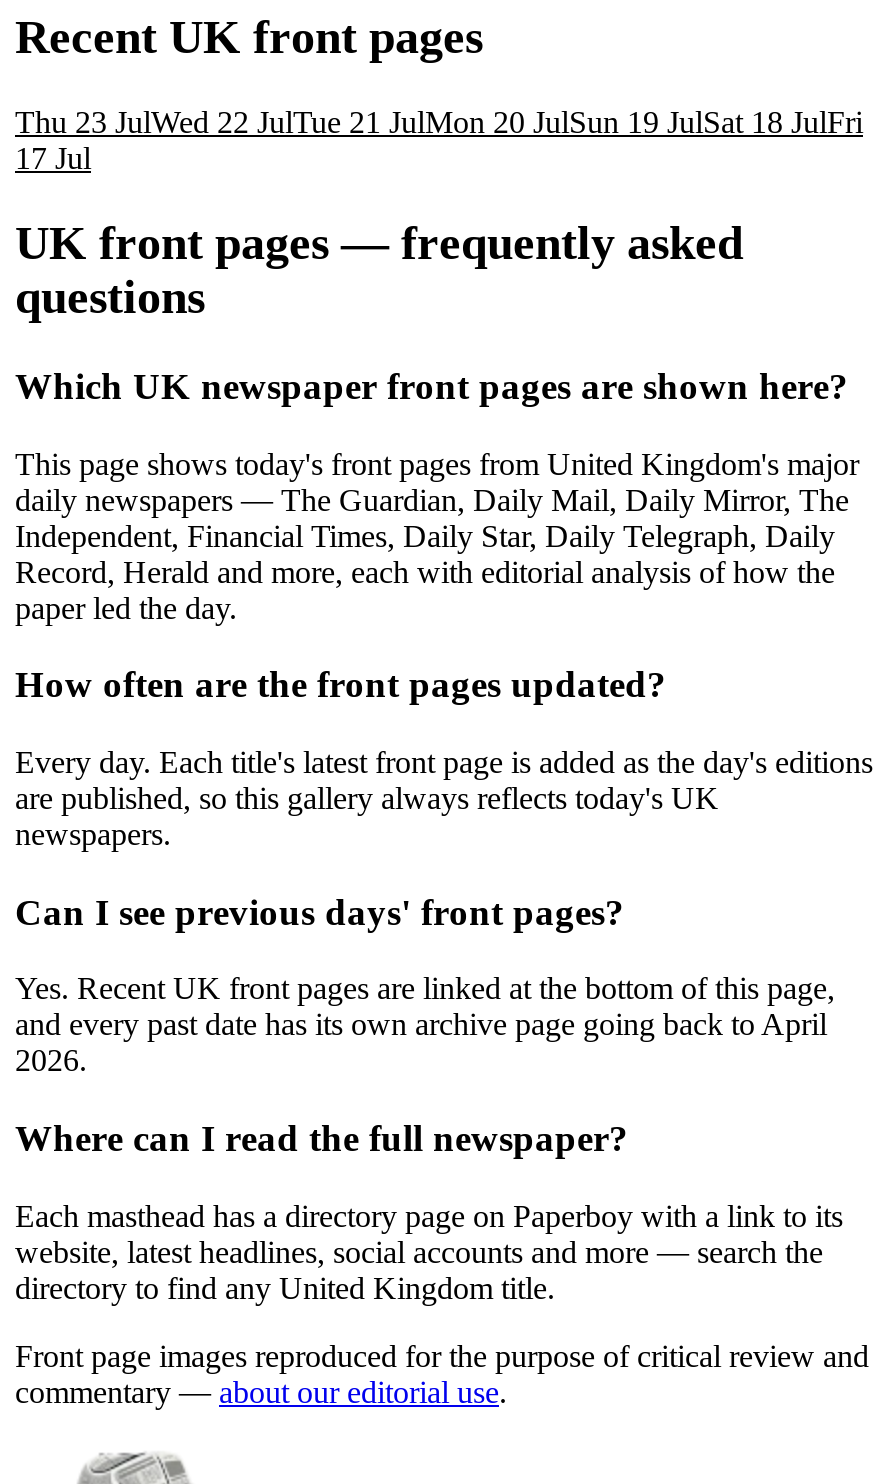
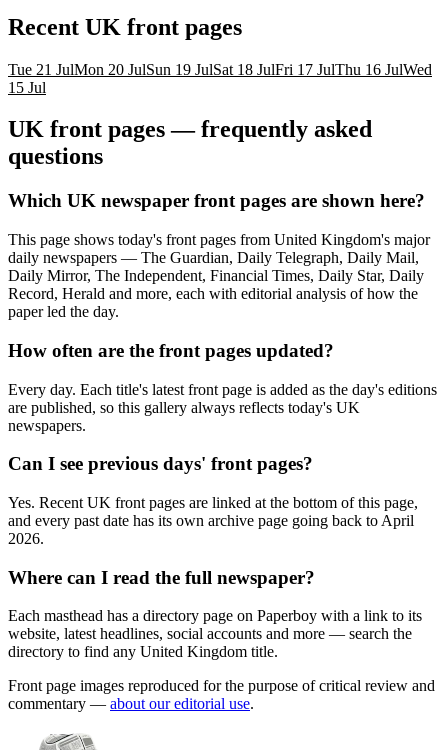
- Thu 23 JulWed 22 JulTue 21 JulMon 20 JulSun 19 JulSat 18 JulFri
+ Tue 21 JulMon 20 JulSun 19 JulSat 18 JulFri 17 JulThu 16 JulWed

- 17 Jul
+ 15 Jul

- daily newspapers — The Guardian, Daily Mail, Daily Mirror, The
- Independent, Financial Times, Daily Star, Daily Telegraph, Daily
+ daily newspapers — The Guardian, Daily Telegraph, Daily Mail,
+ Daily Mirror, The Independent, Financial Times, Daily Star, Daily
